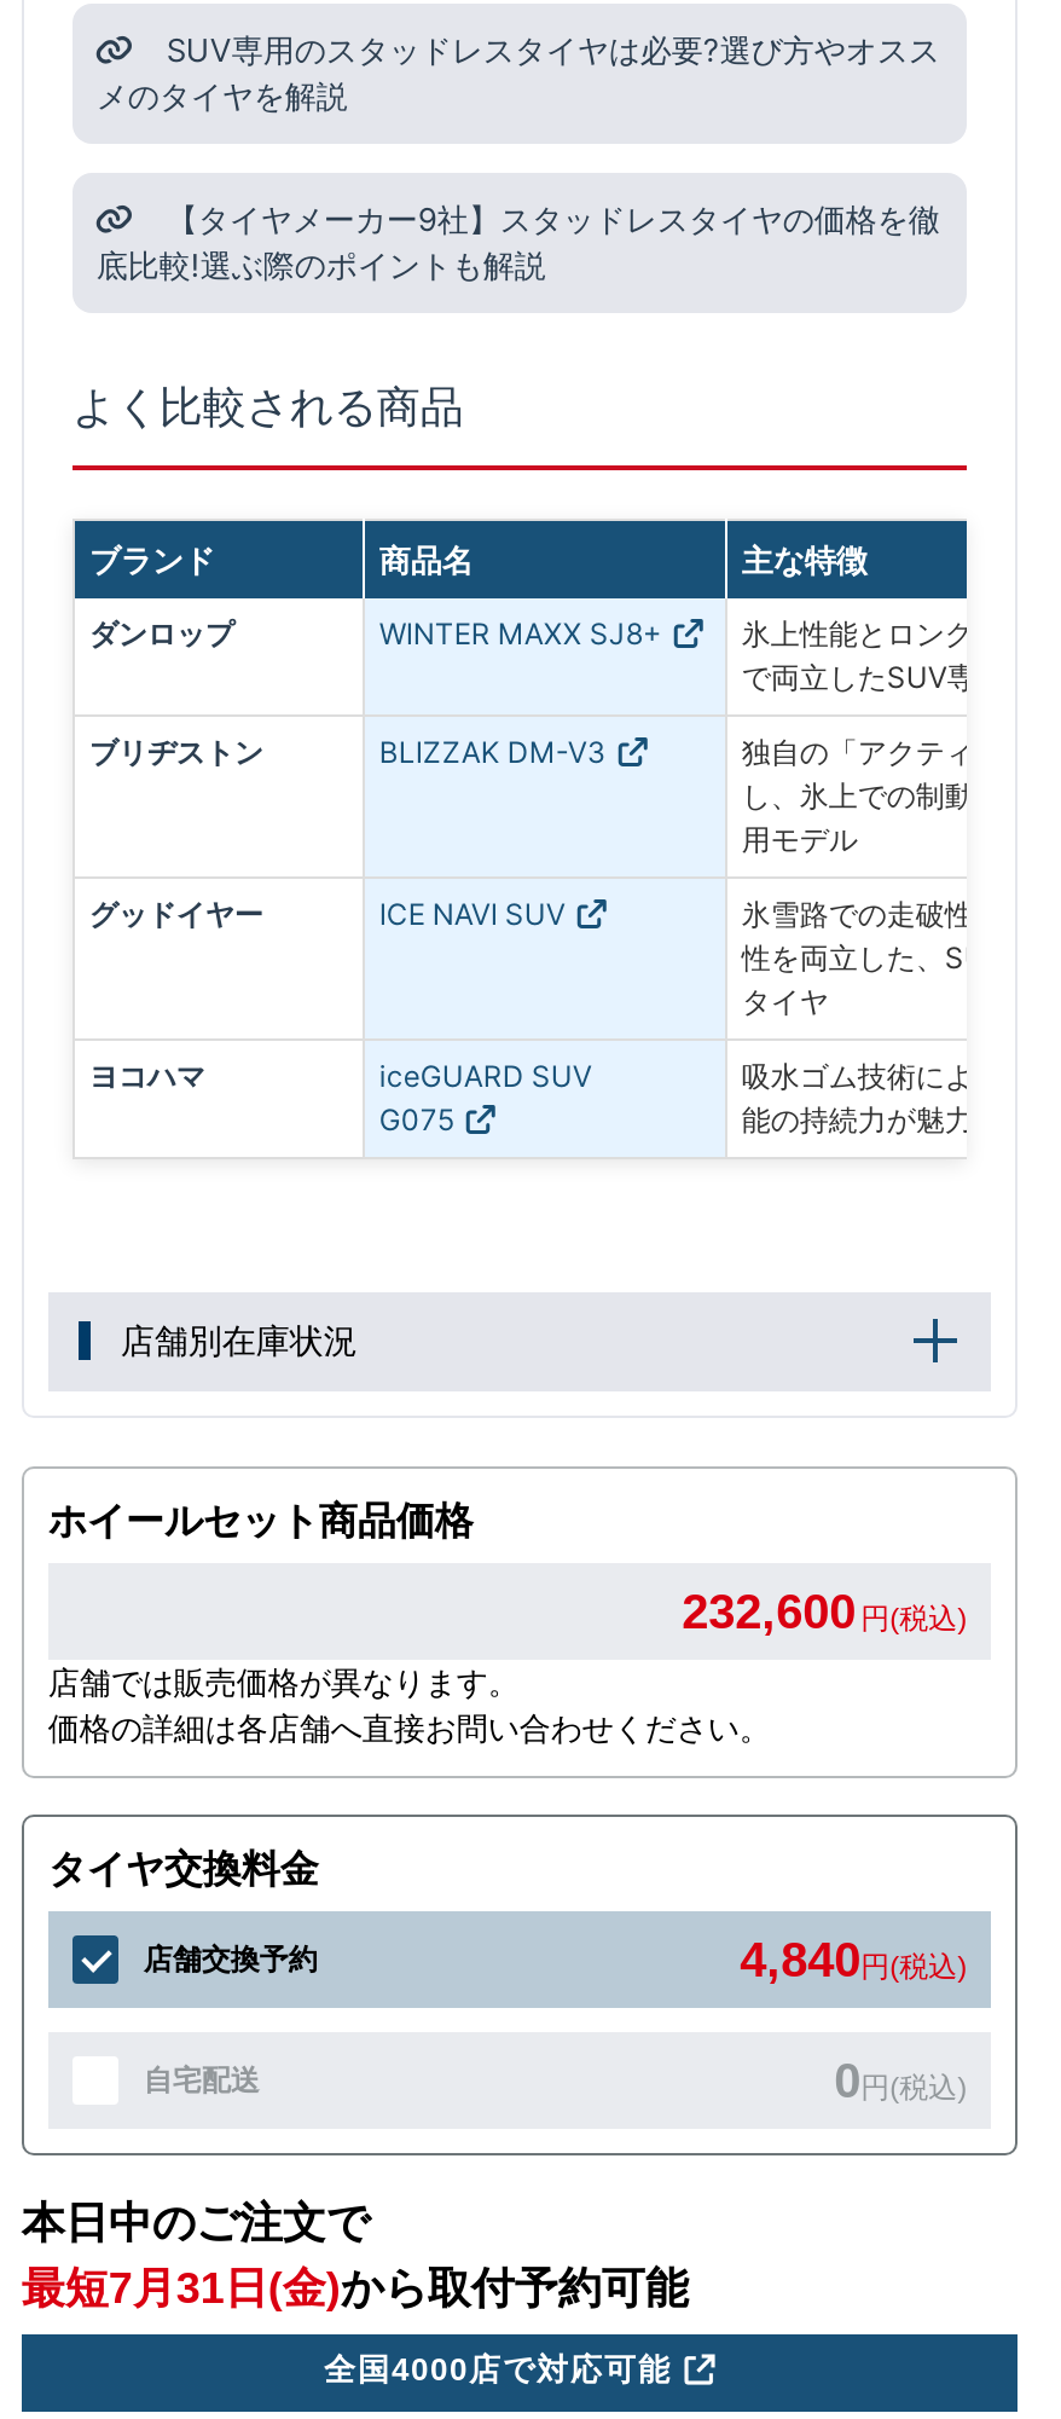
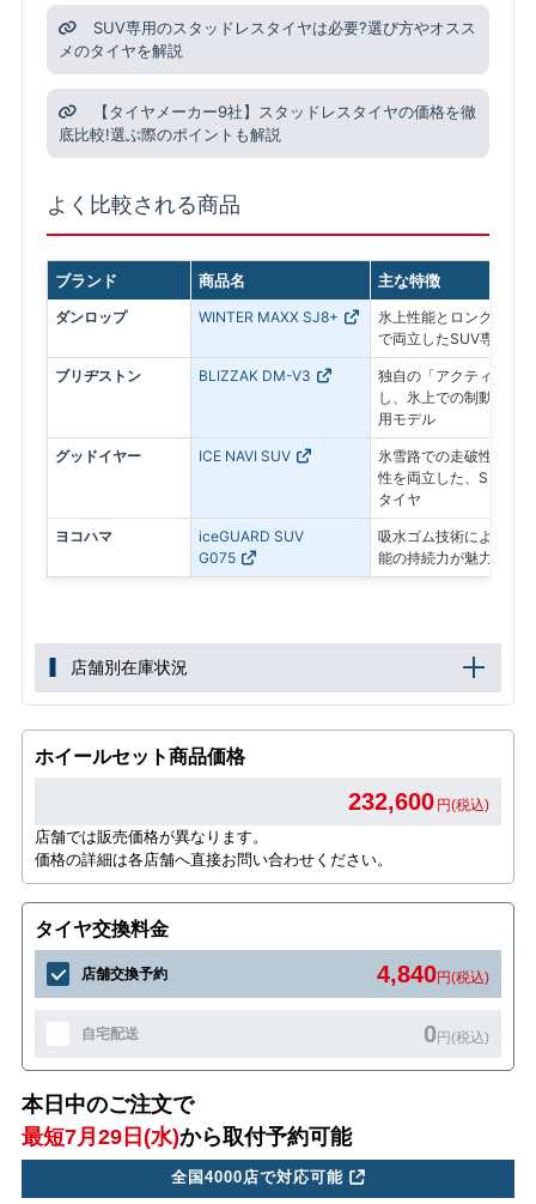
- 最短7月31日(金)から取付予約可能
+ 最短7月29日(水)から取付予約可能
